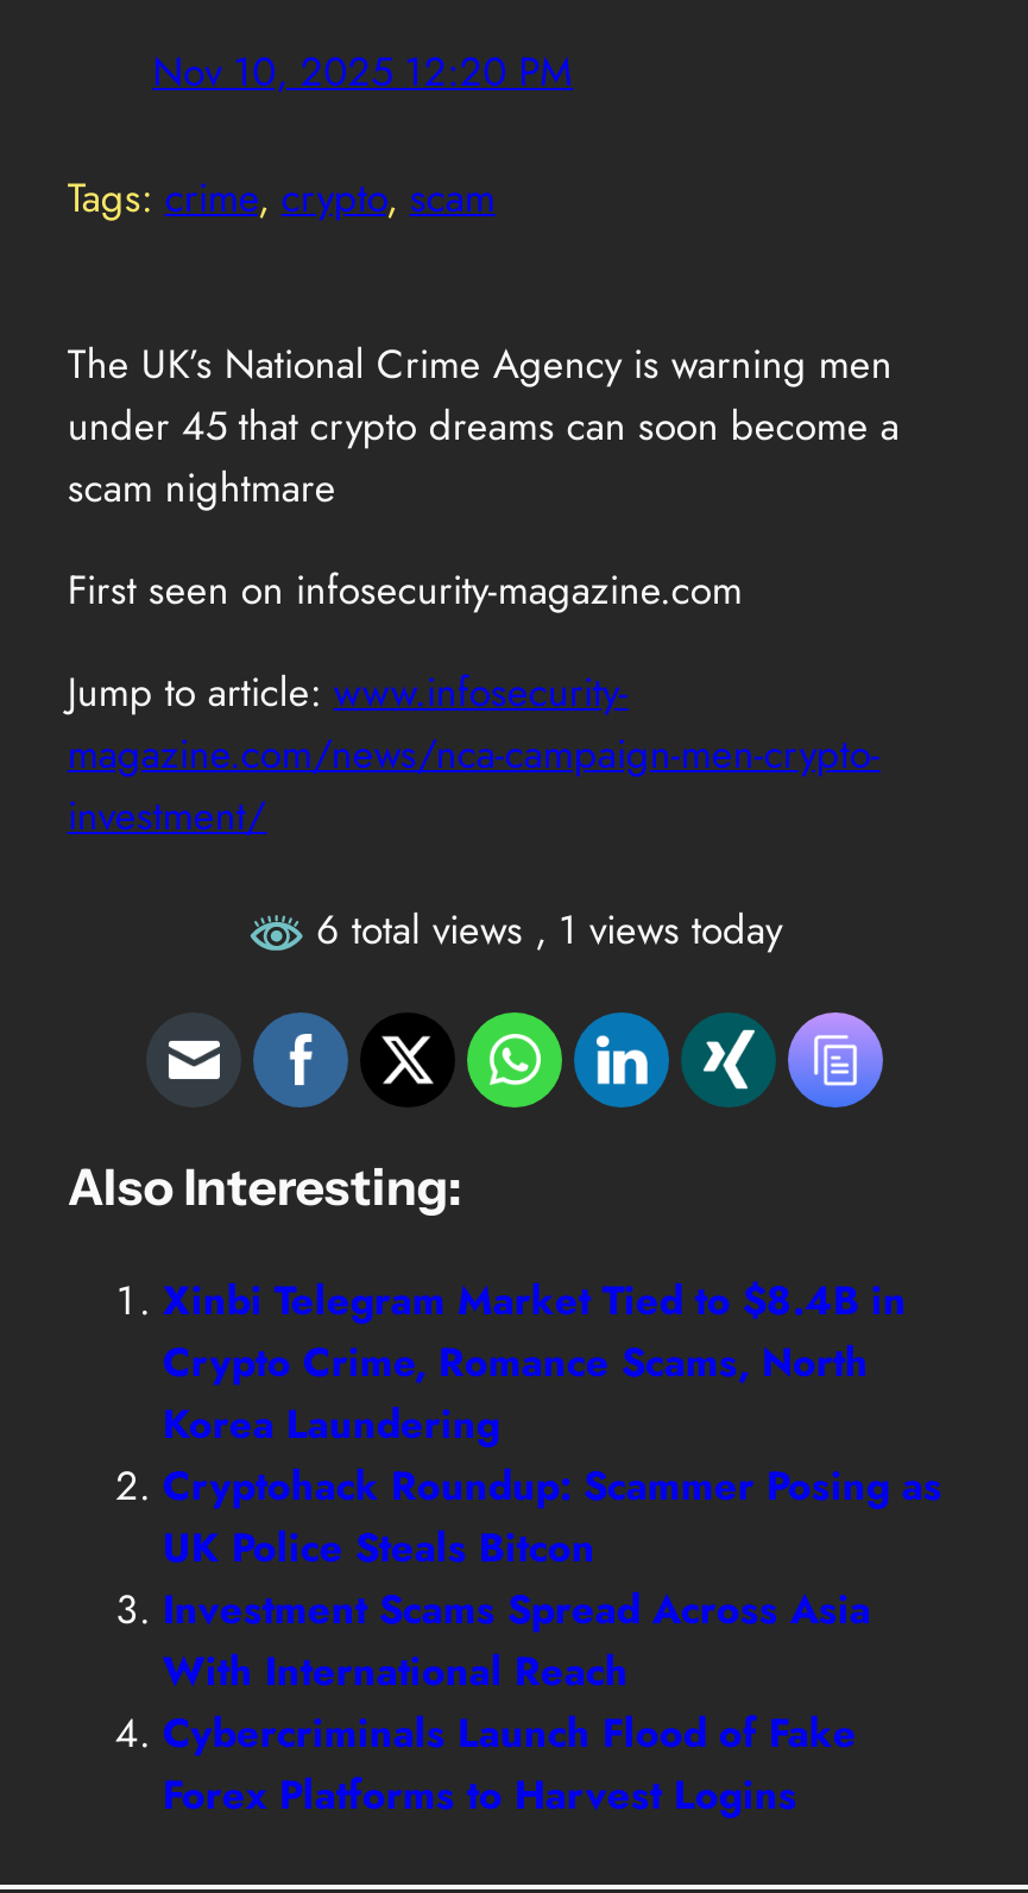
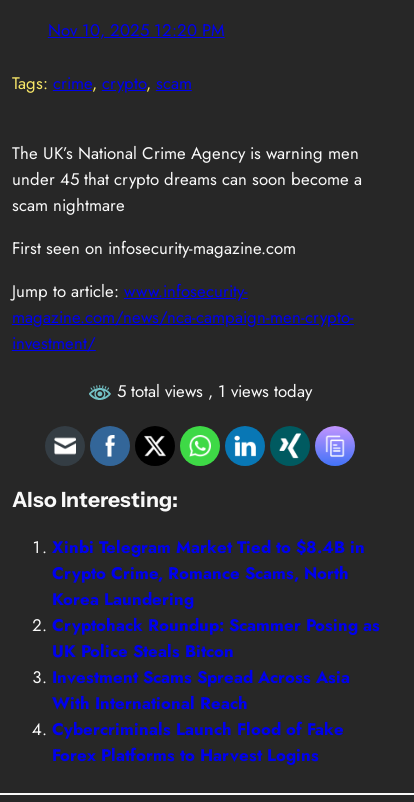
- 6 total views, 1 views today
+ 5 total views, 1 views today
